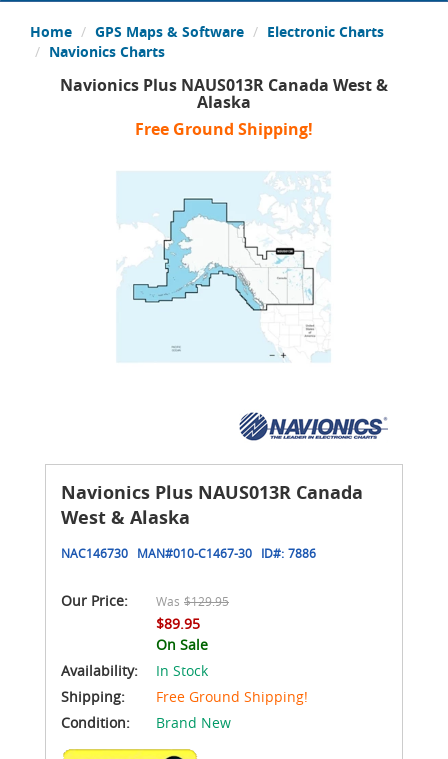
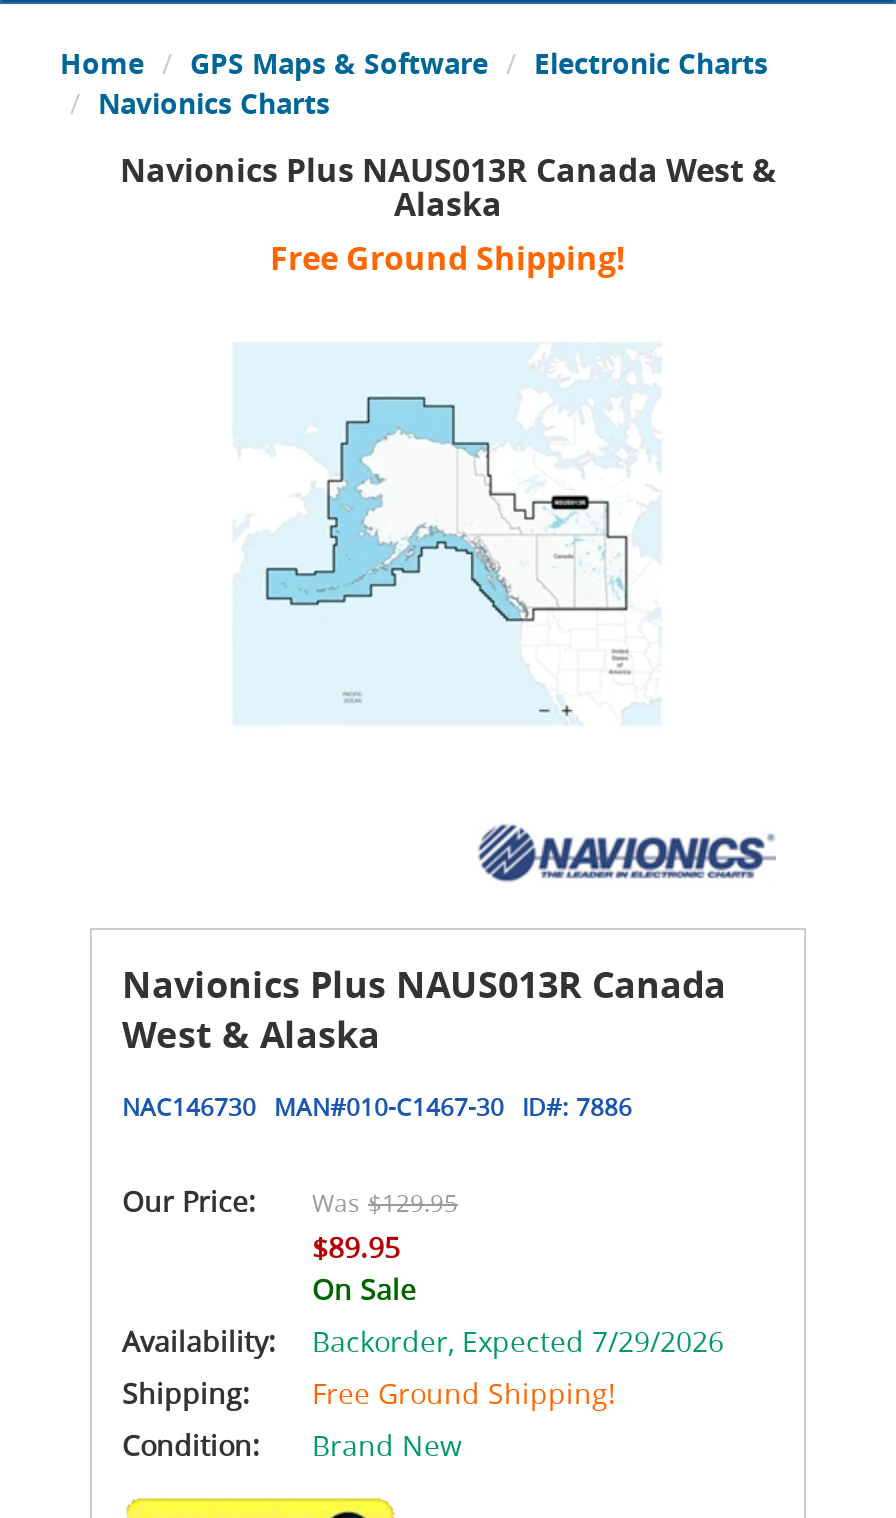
- In Stock
+ Backorder, Expected 7/29/2026
